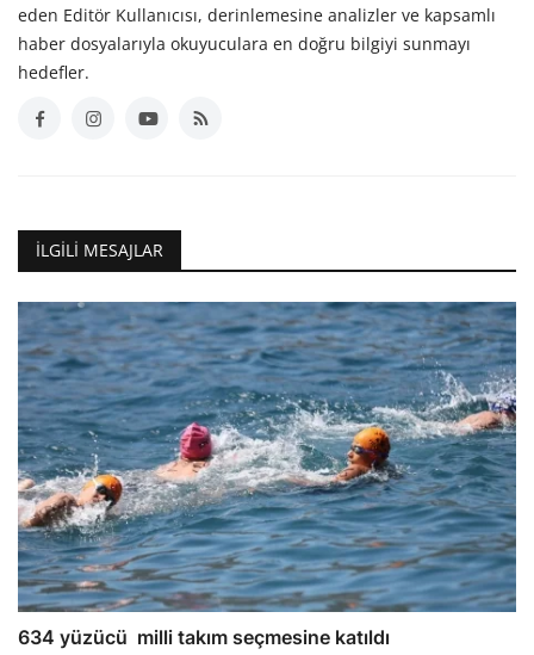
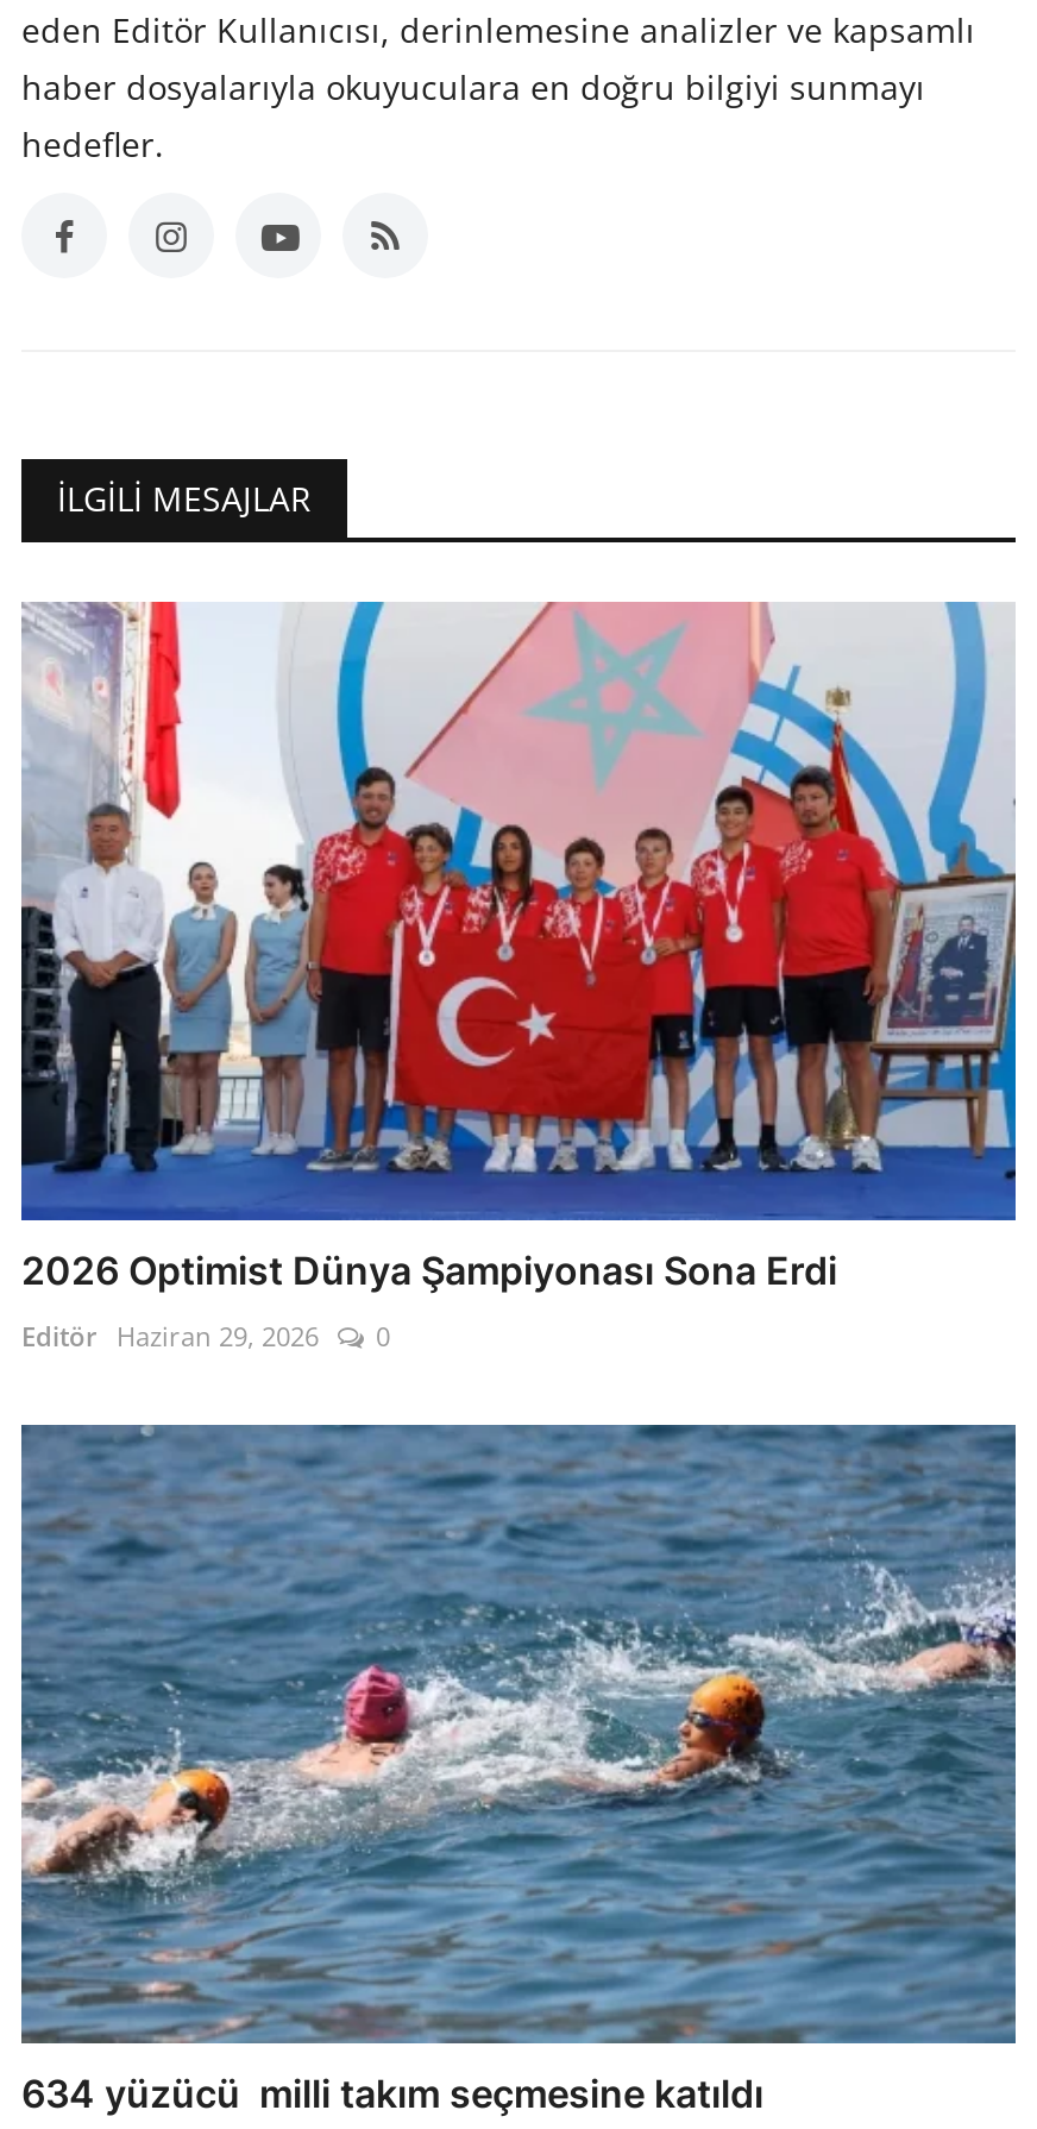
+ [image]
+ 2026 Optimist Dünya Şampiyonası Sona Erdi
+ Editör Haziran 29, 2026
+ 0
